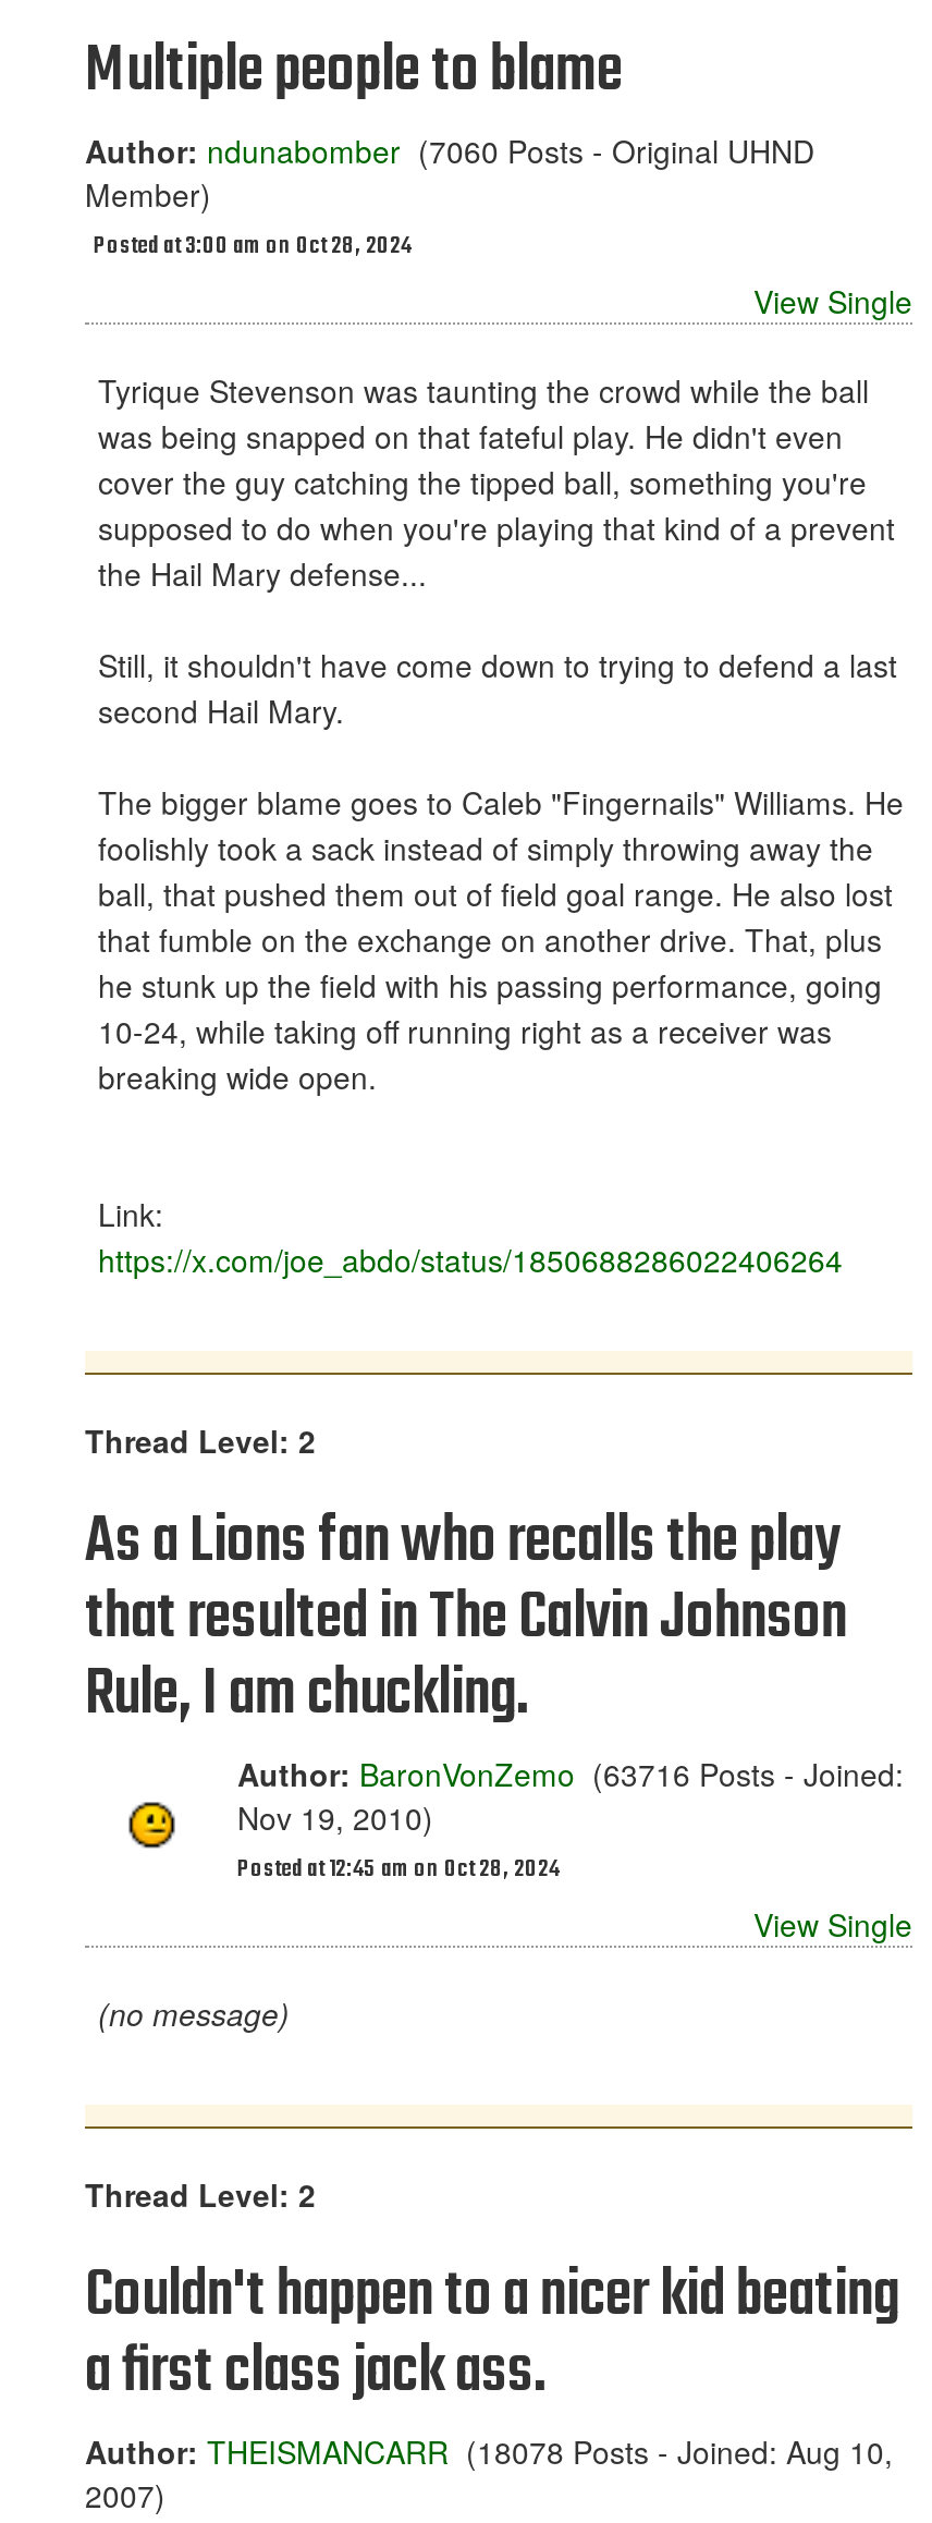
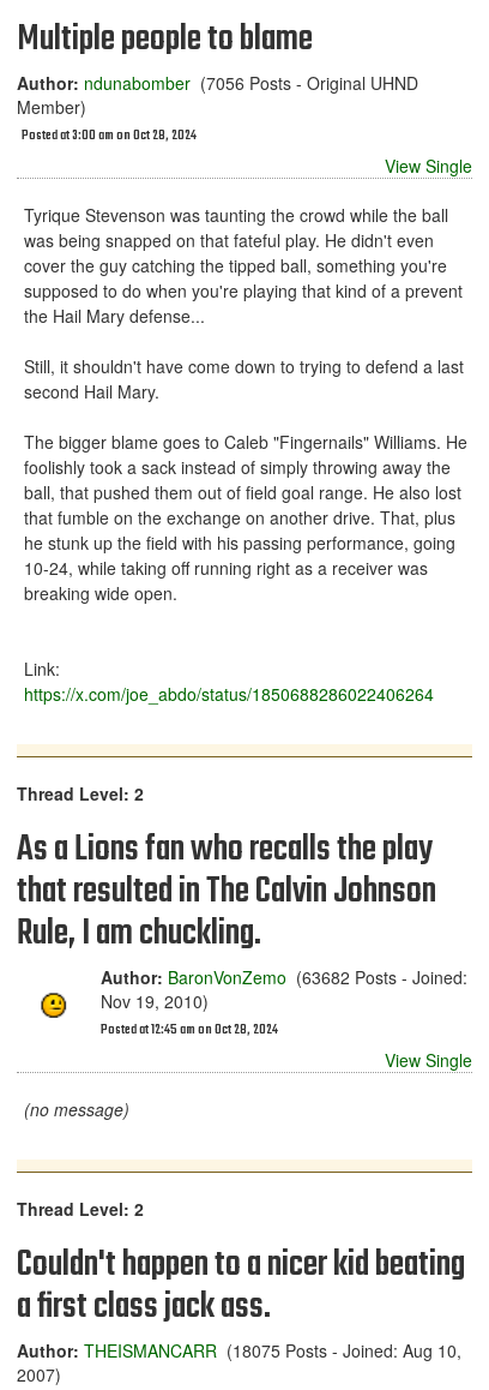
- Author: ndunabomber (7060 Posts - Original UHND
+ Author: ndunabomber (7056 Posts - Original UHND

- Author: BaronVonZemo (63716 Posts - Joined:
+ Author: BaronVonZemo (63682 Posts - Joined:

- Author: THEISMANCARR (18078 Posts - Joined: Aug 10,
+ Author: THEISMANCARR (18075 Posts - Joined: Aug 10,
